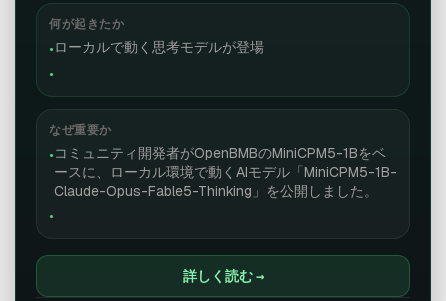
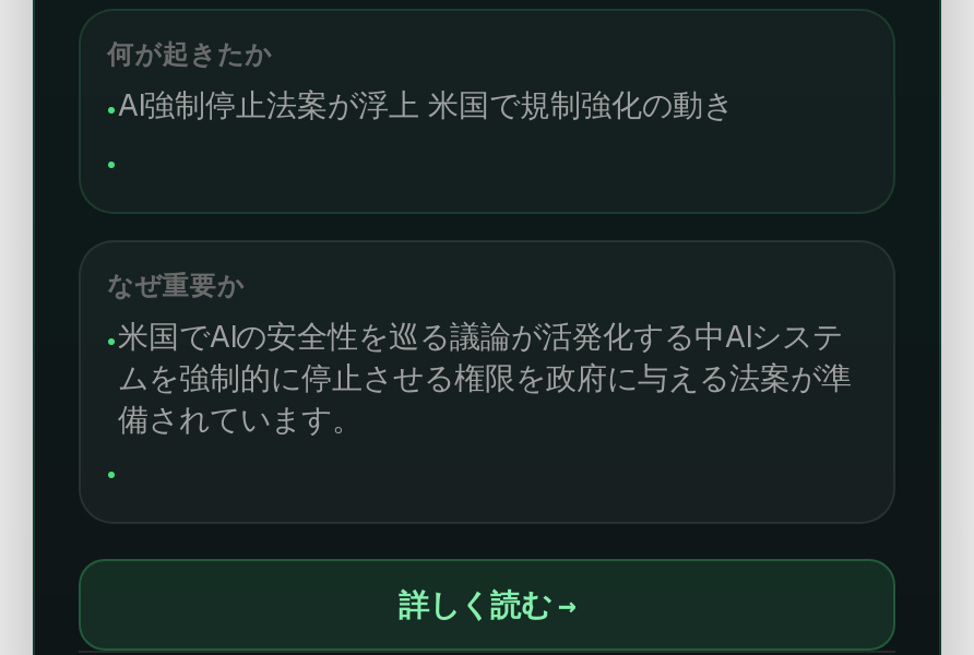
- •ローカルで動く思考モデルが登場
+ •AI強制停止法案が浮上 米国で規制強化の動き

- •コミュニティ開発者がOpenBMBのMiniCPM5-1Bをベ
- ースに、ローカル環境で動くAIモデル「MiniCPM5-1B-
- Claude-Opus-Fable5-Thinking」を公開しました。
+ •米国でAIの安全性を巡る議論が活発化する中AIシステ
+ ムを強制的に停止させる権限を政府に与える法案が準
+ 備されています。
